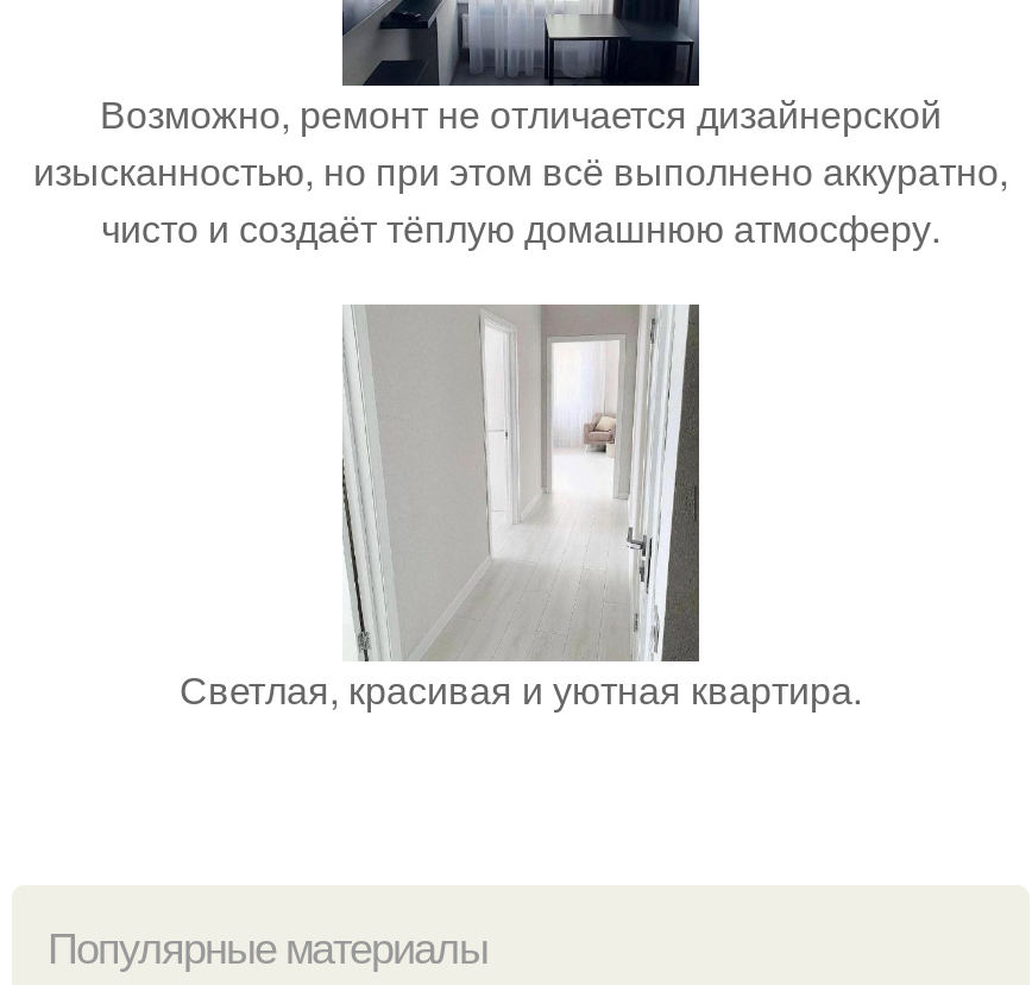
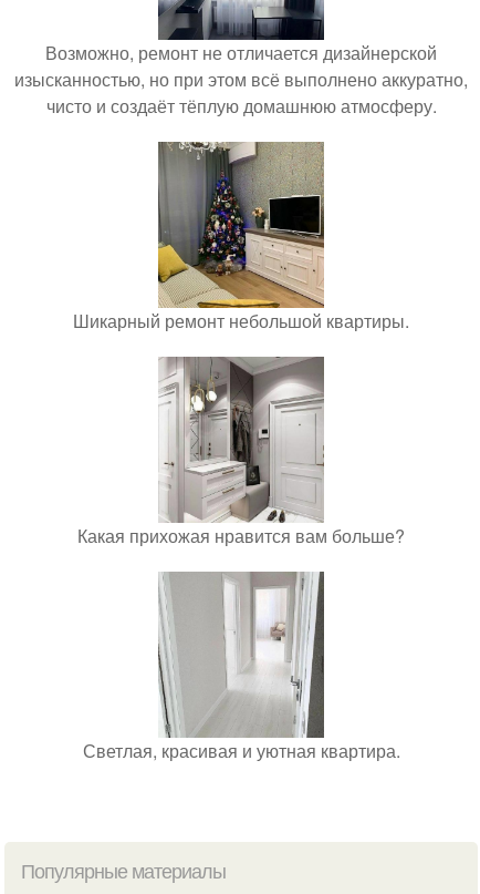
+ [image]
+ Шикарный ремонт небольшой квартиры.

+ [image]
+ Какая прихожая нравится вам больше?
